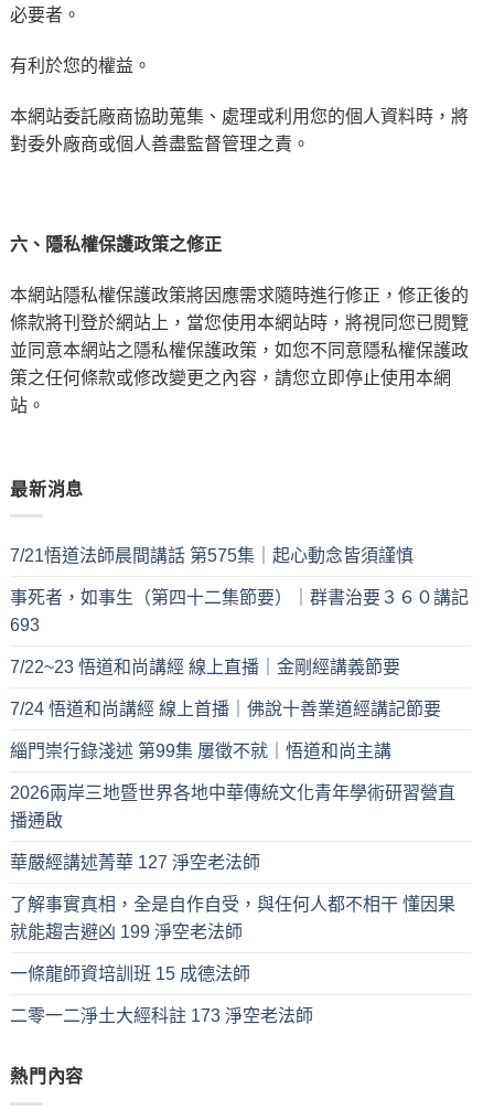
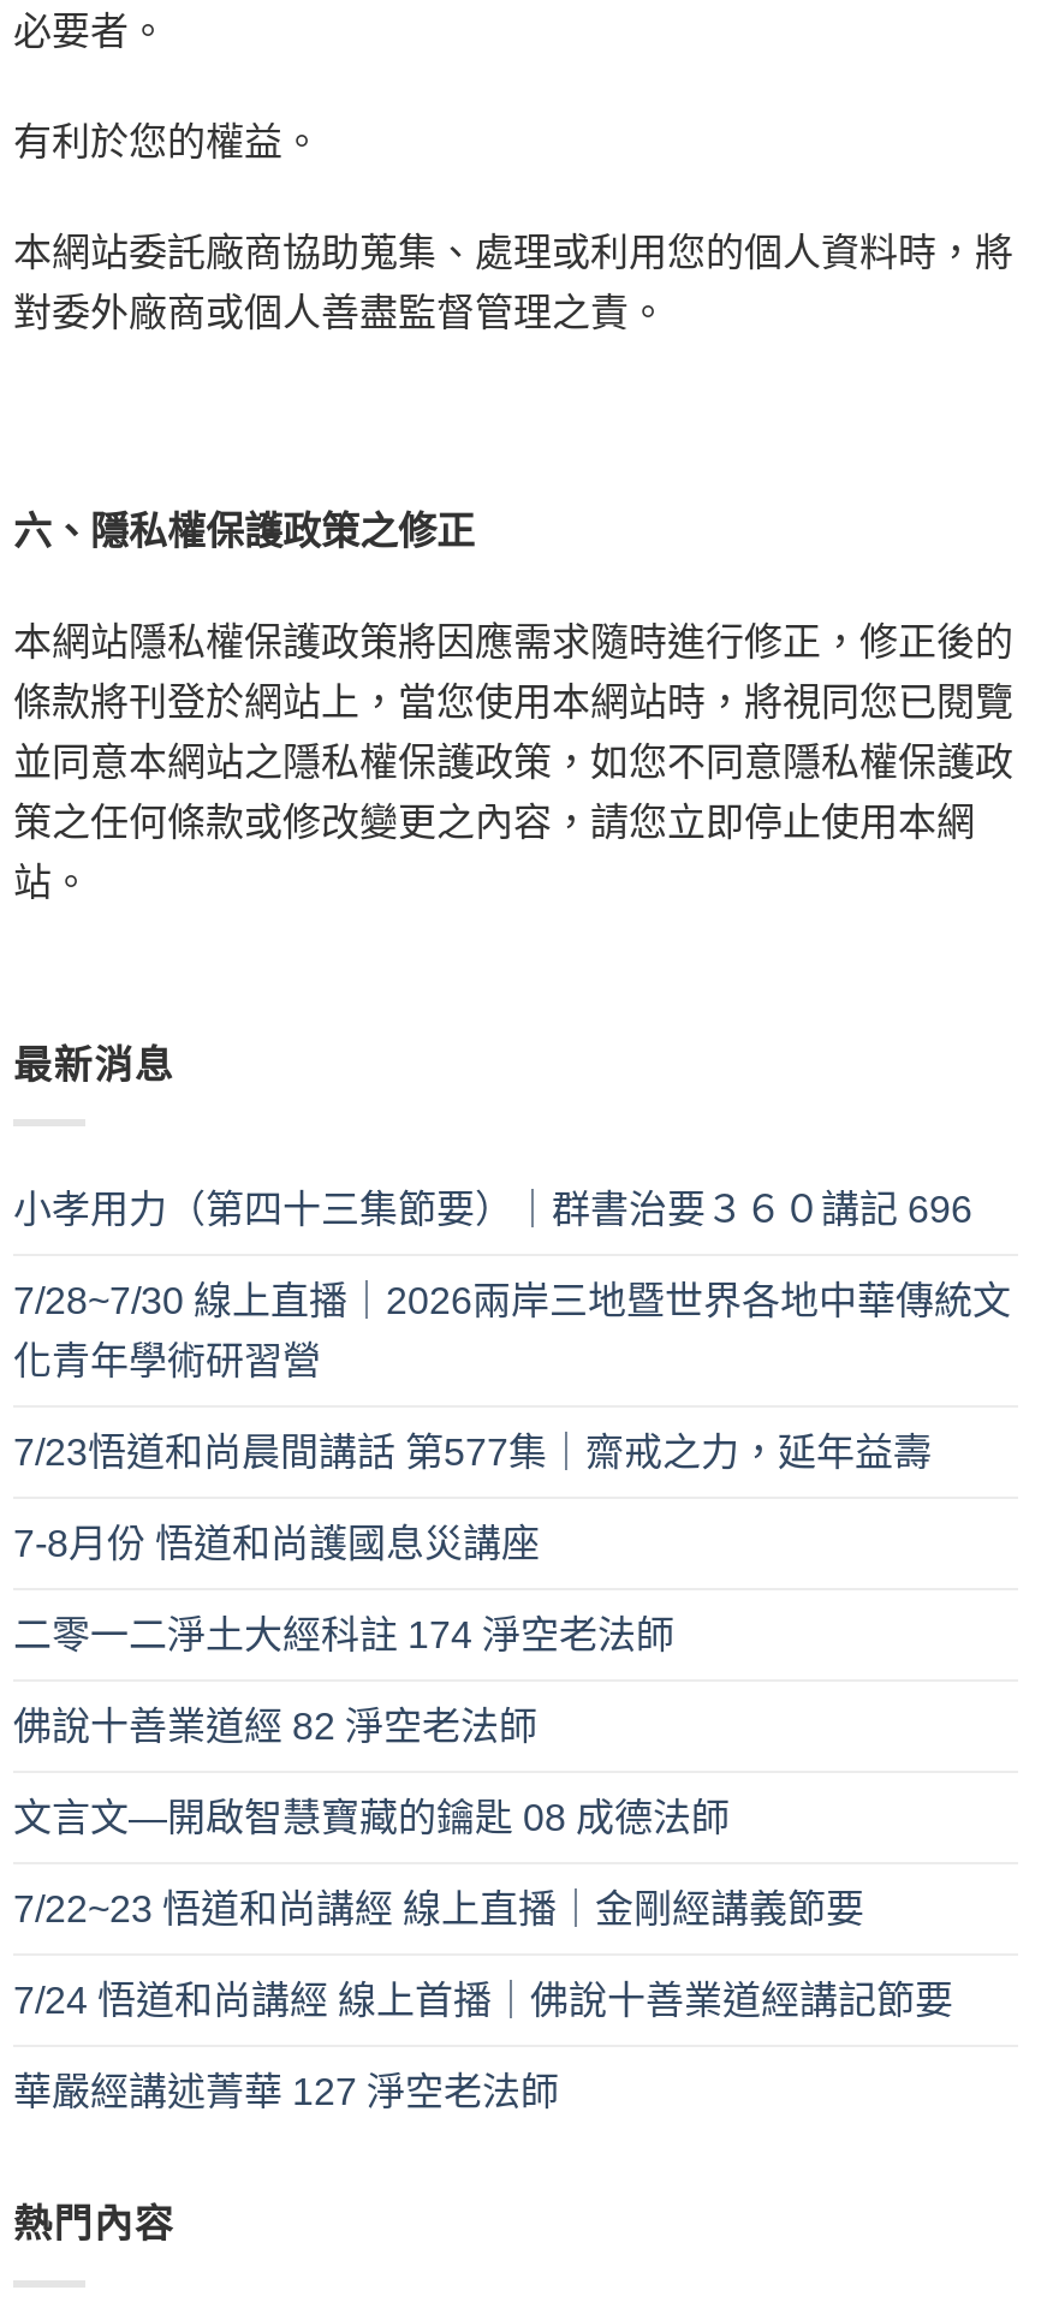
- 7/21悟道法師晨間講話 第575集｜起心動念皆須謹慎
- 事死者，如事生（第四十二集節要）｜群書治要３６０講記
- 693
+ 小孝用力（第四十三集節要）｜群書治要３６０講記 696
+ 7/28~7/30 線上直播｜2026兩岸三地暨世界各地中華傳統文
+ 化青年學術研習營
+ 7/23悟道和尚晨間講話 第577集｜齋戒之力，延年益壽
+ 7-8月份 悟道和尚護國息災講座
+ 二零一二淨土大經科註 174 淨空老法師
+ 佛說十善業道經 82 淨空老法師
+ 文言文—開啟智慧寶藏的鑰匙 08 成德法師

moved down: 7/22~23 悟道和尚講經 線上直播｜金剛經講義節要 | 7/24 悟道和尚講經 線上首播｜佛說十善業道經講記節要

- 緇門崇行錄淺述 第99集 屢徵不就｜悟道和尚主講
- 2026兩岸三地暨世界各地中華傳統文化青年學術研習營直
- 播通啟

moved down: 華嚴經講述菁華 127 淨空老法師

- 了解事實真相，全是自作自受，與任何人都不相干 懂因果
- 就能趨吉避凶 199 淨空老法師
- 一條龍師資培訓班 15 成德法師
- 二零一二淨土大經科註 173 淨空老法師
